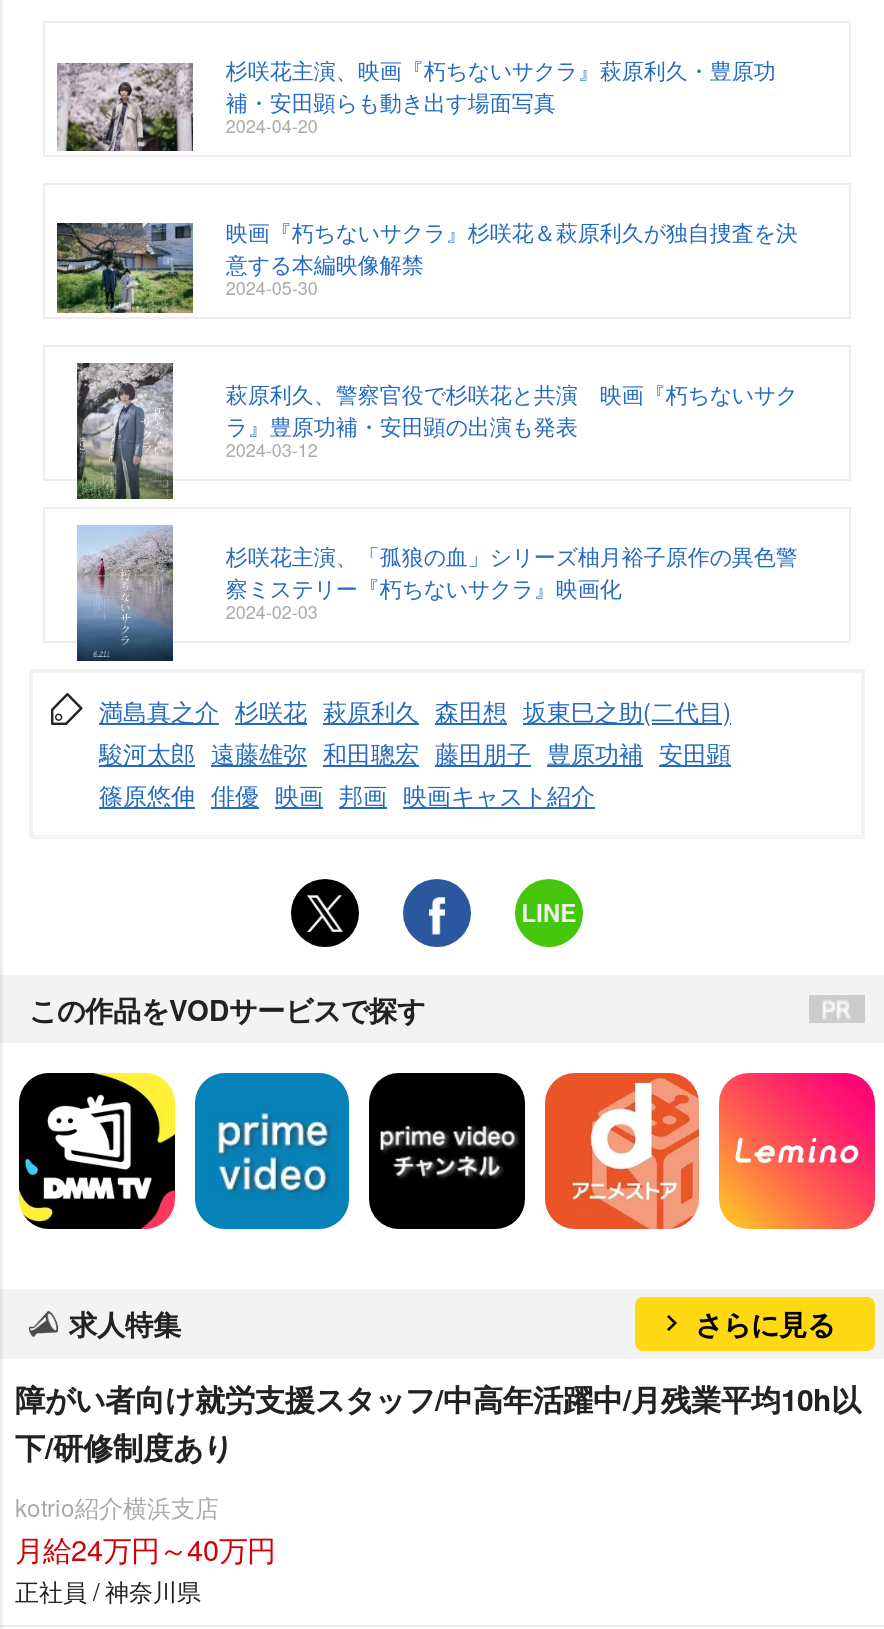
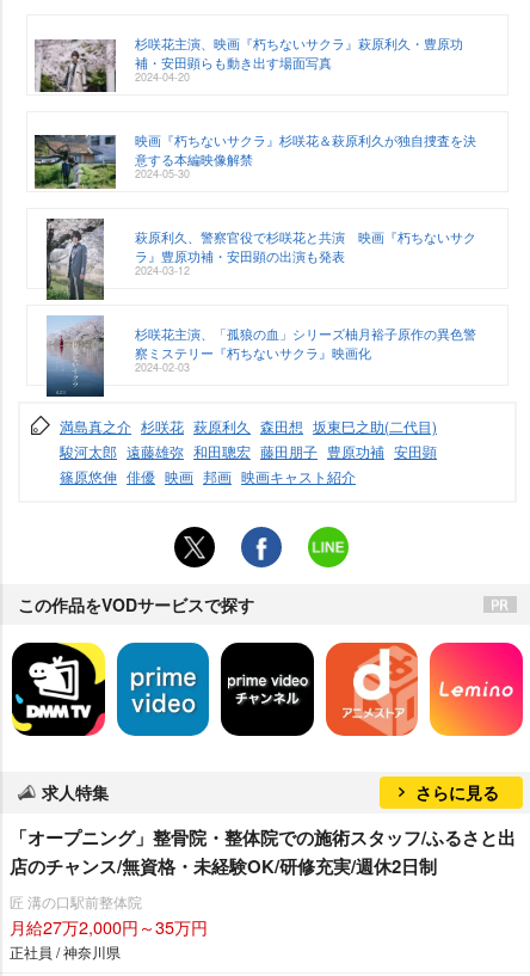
- 障がい者向け就労支援スタッフ/中高年活躍中/月残業平均10h以
- 下/研修制度あり
+ 「オープニング」整骨院・整体院での施術スタッフ/ふるさと出
+ 店のチャンス/無資格・未経験OK/研修充実/週休2日制

- kotrio紹介横浜支店
- 月給24万円～40万円
+ 匠 溝の口駅前整体院
+ 月給27万2,000円～35万円
